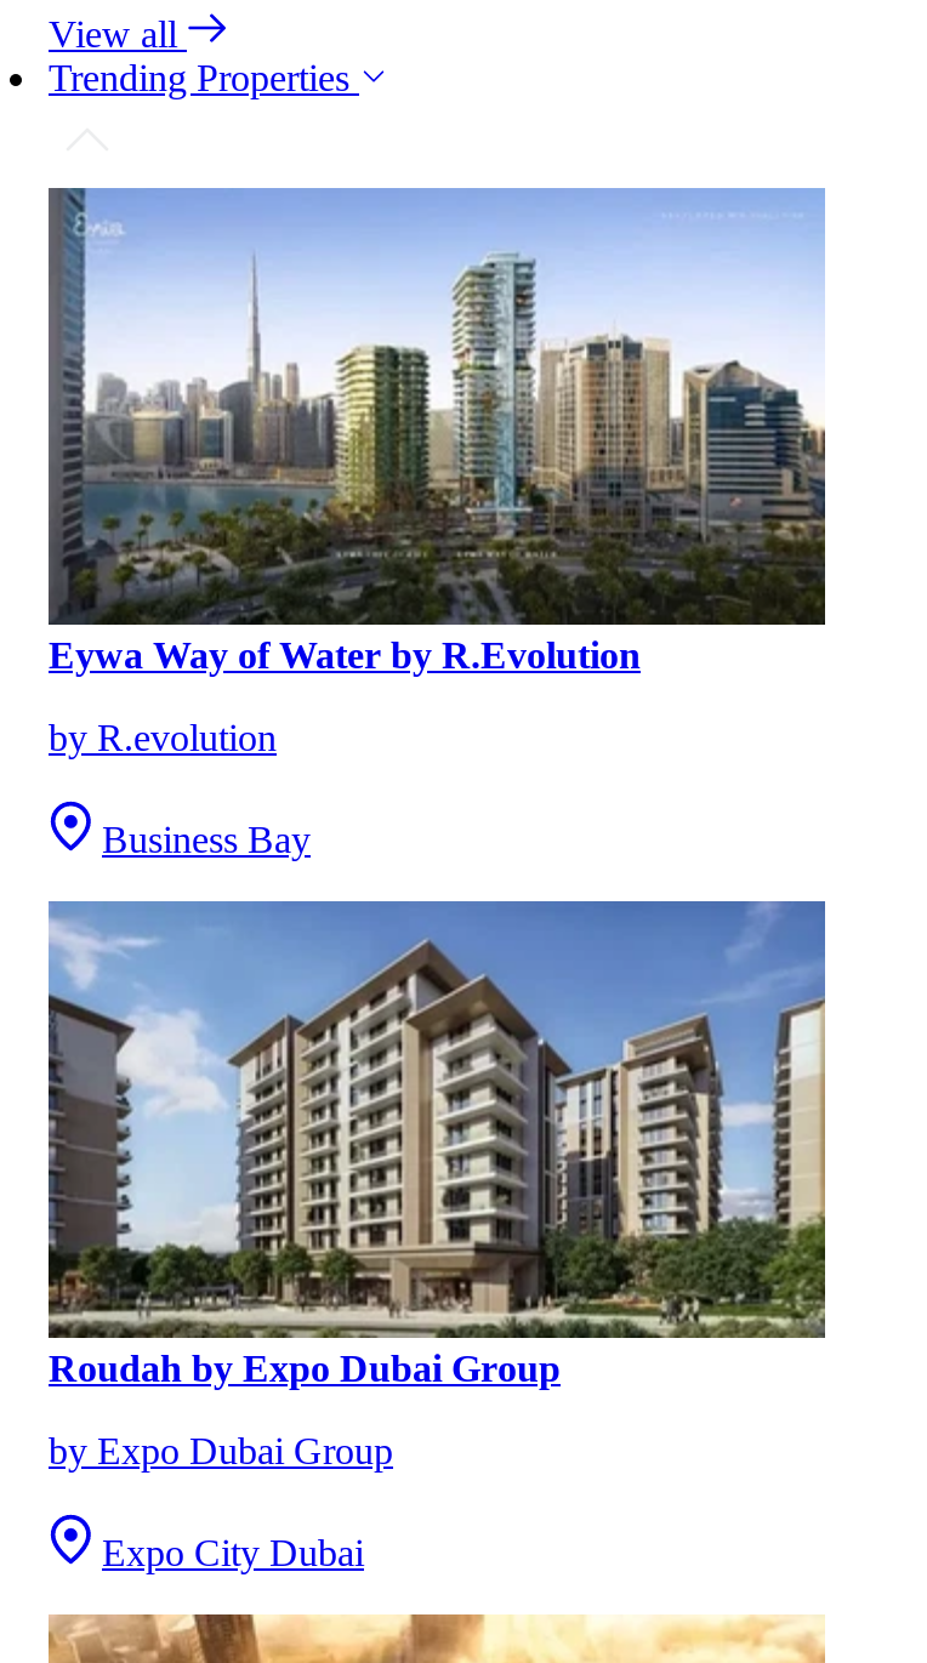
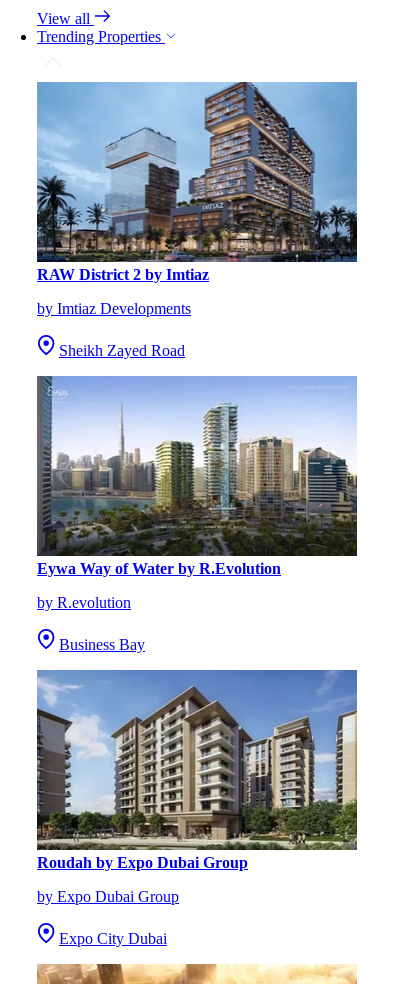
+ [image]
+ RAW District 2 by Imtiaz
+ by Imtiaz Developments
+ Sheikh Zayed Road
